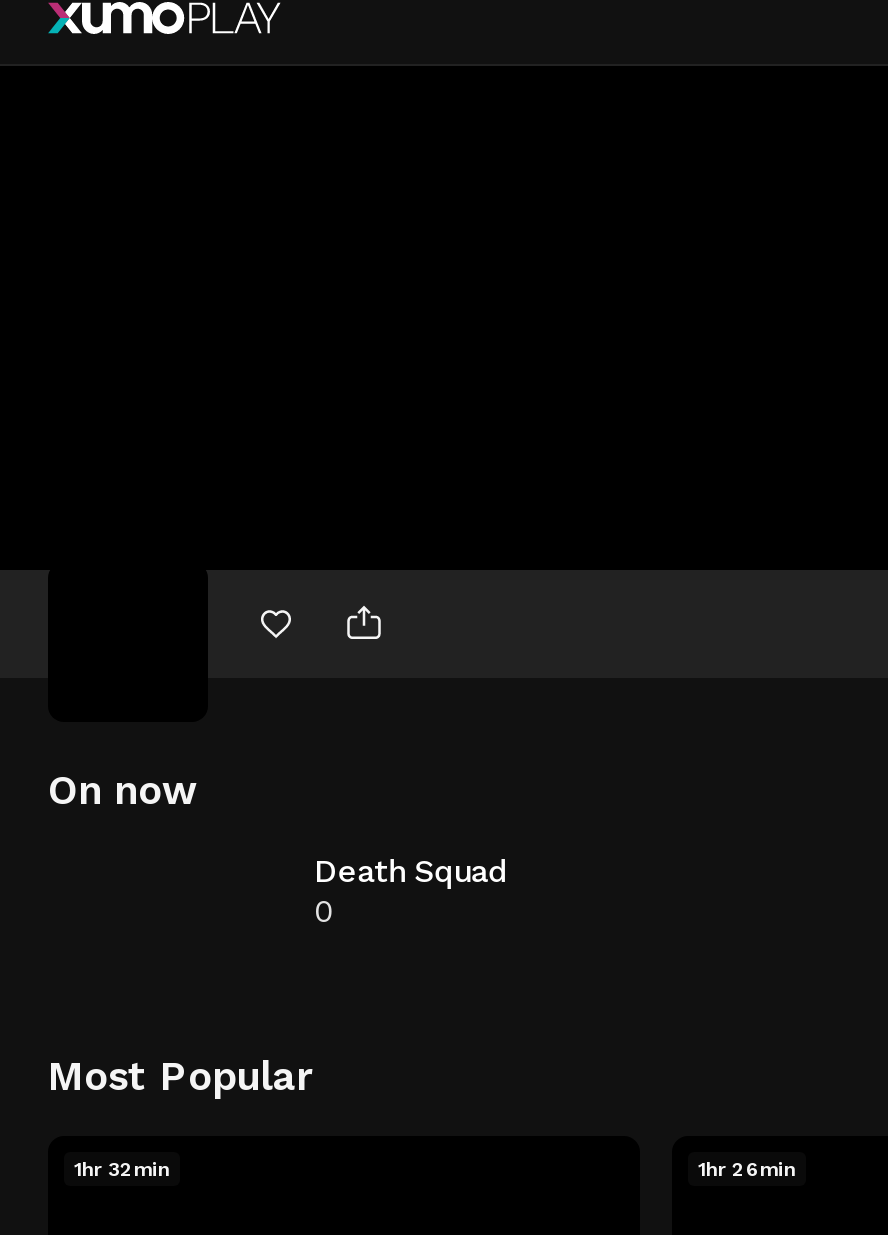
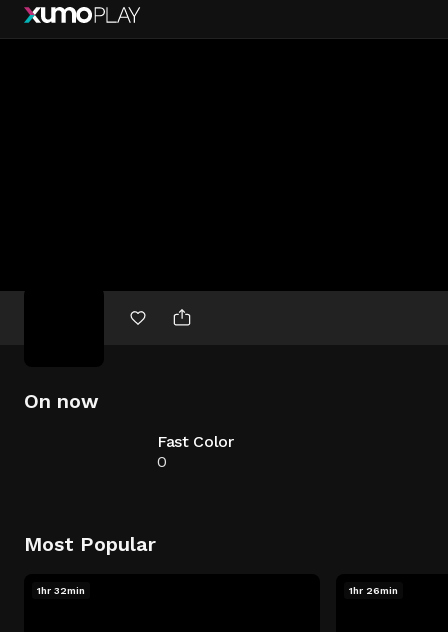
- Death Squad
+ Fast Color
